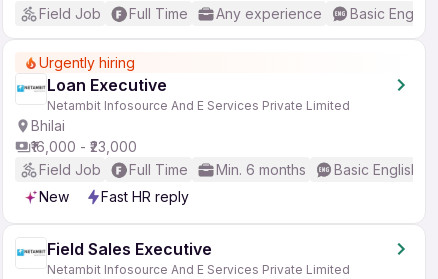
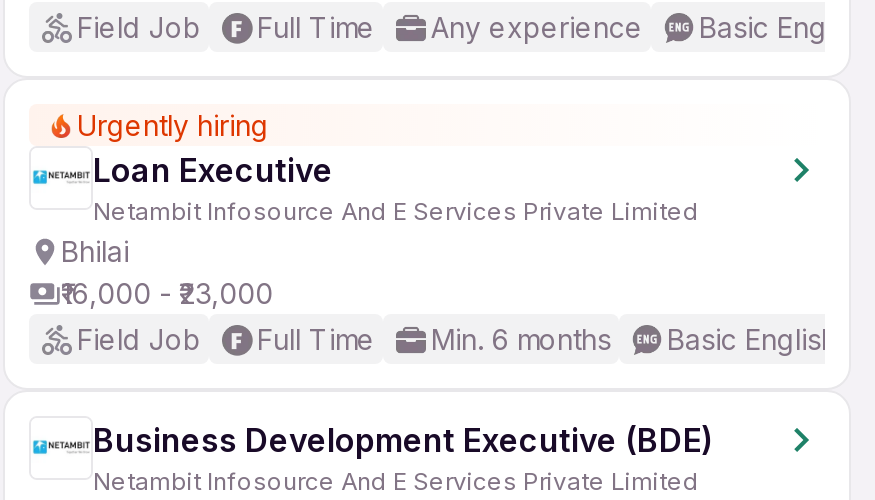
- New
- Fast HR reply
- Field Sales Executive
+ Business Development Executive (BDE)
